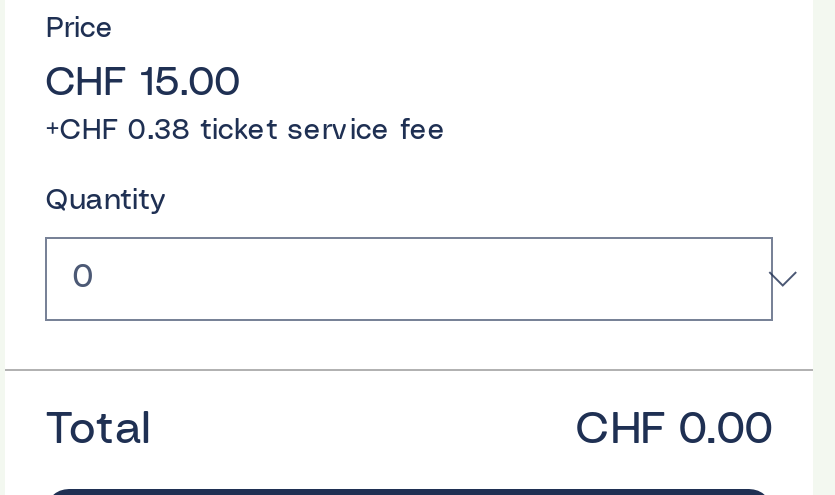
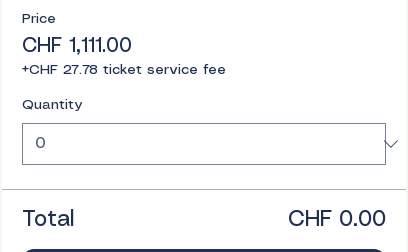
- CHF 15.00
+ CHF 1,111.00

- +CHF 0.38 ticket service fee
+ +CHF 27.78 ticket service fee
